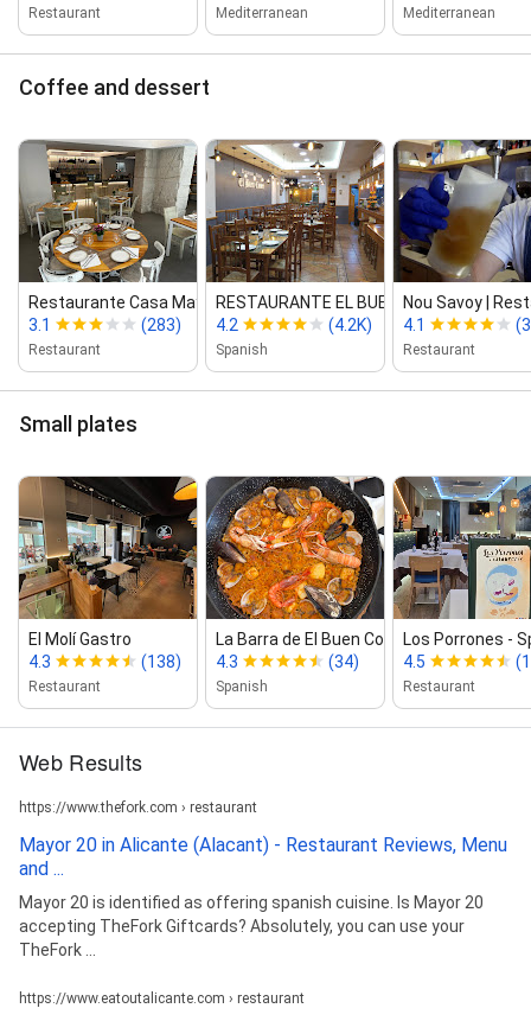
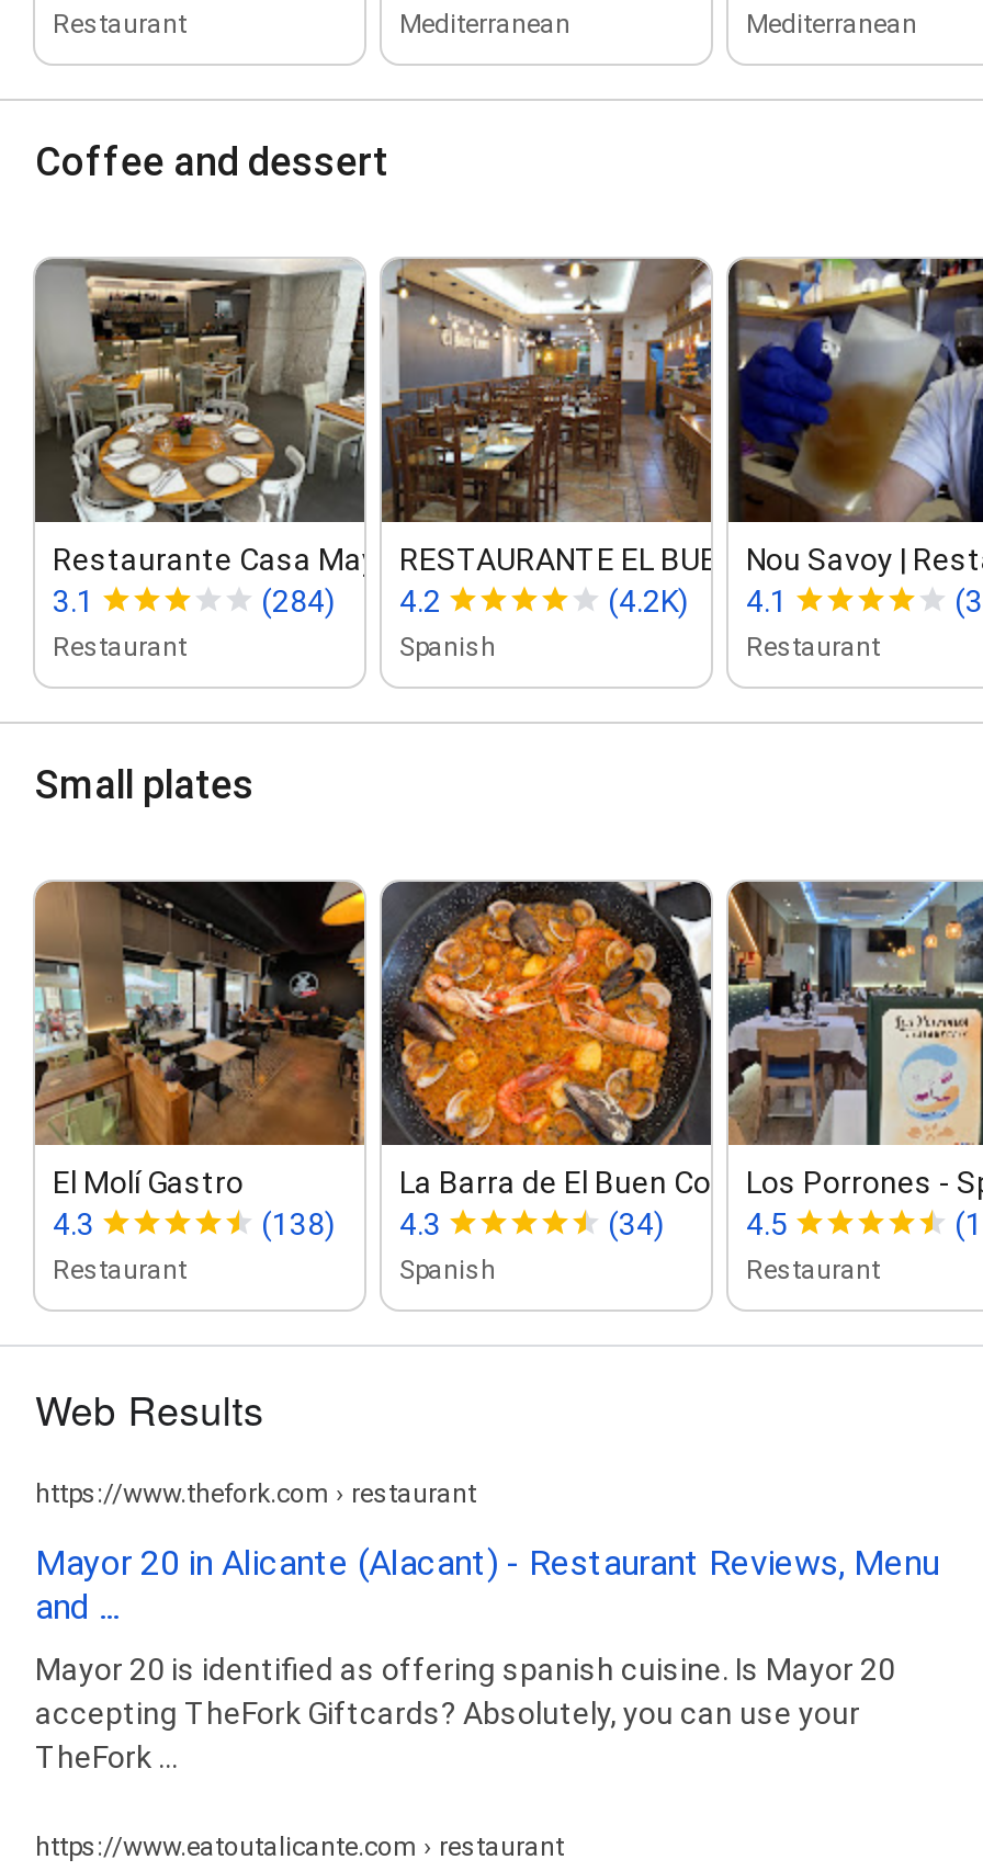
- (283) 4.2
+ (284) 4.2
